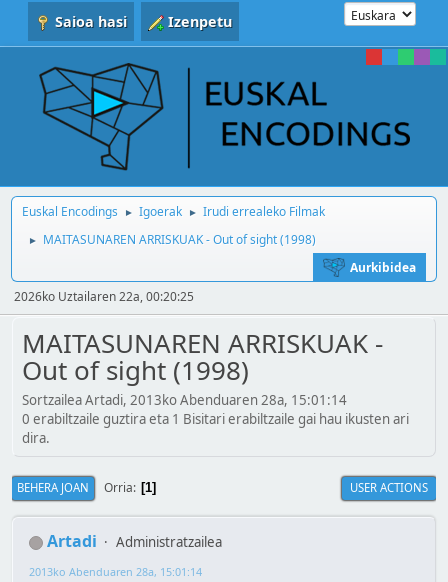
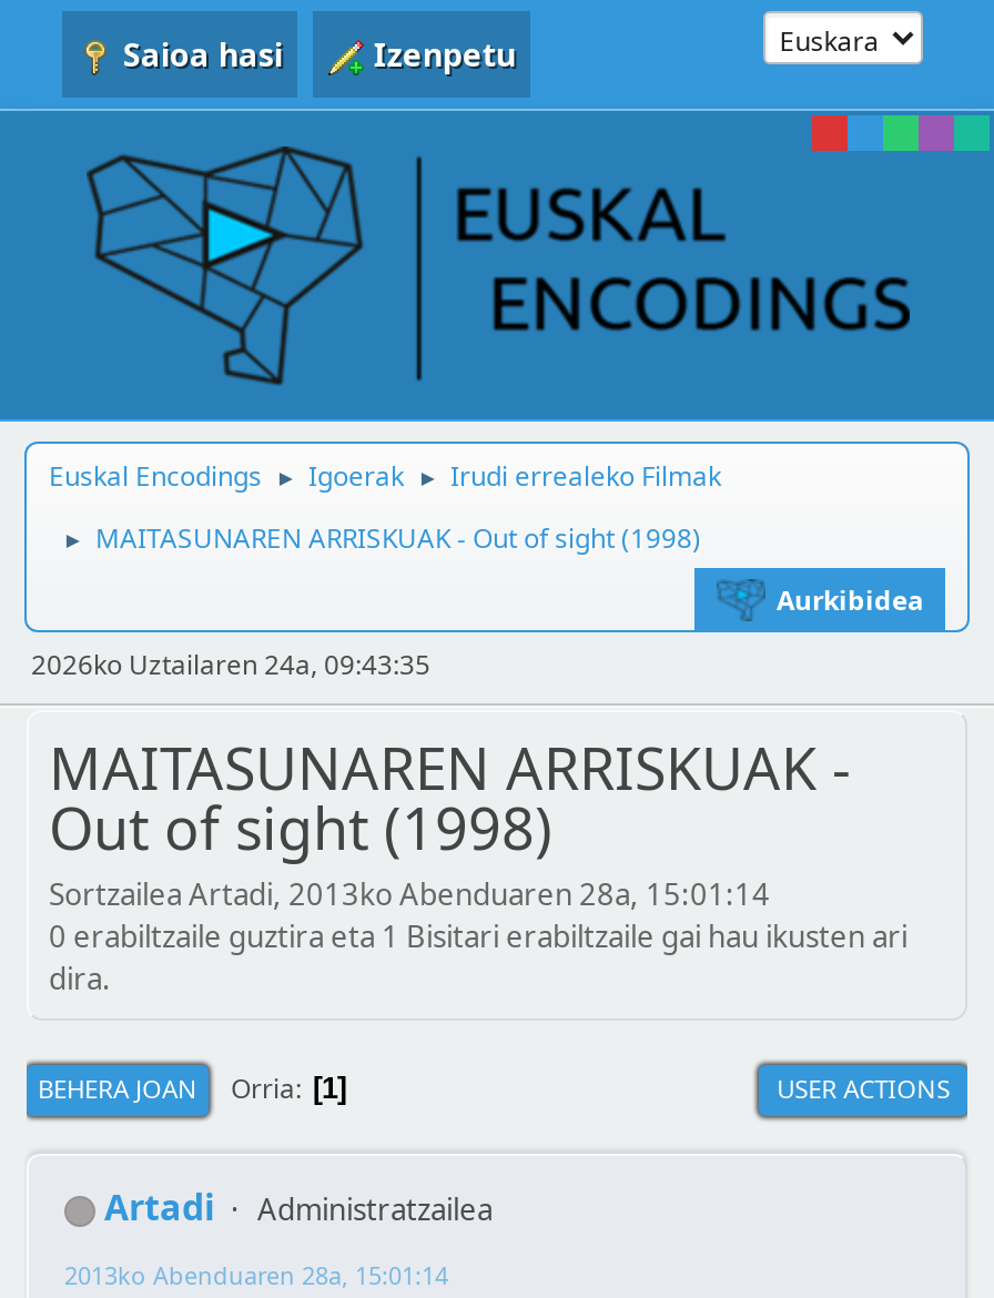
- 2026ko Uztailaren 22a, 00:20:25
+ 2026ko Uztailaren 24a, 09:43:35
